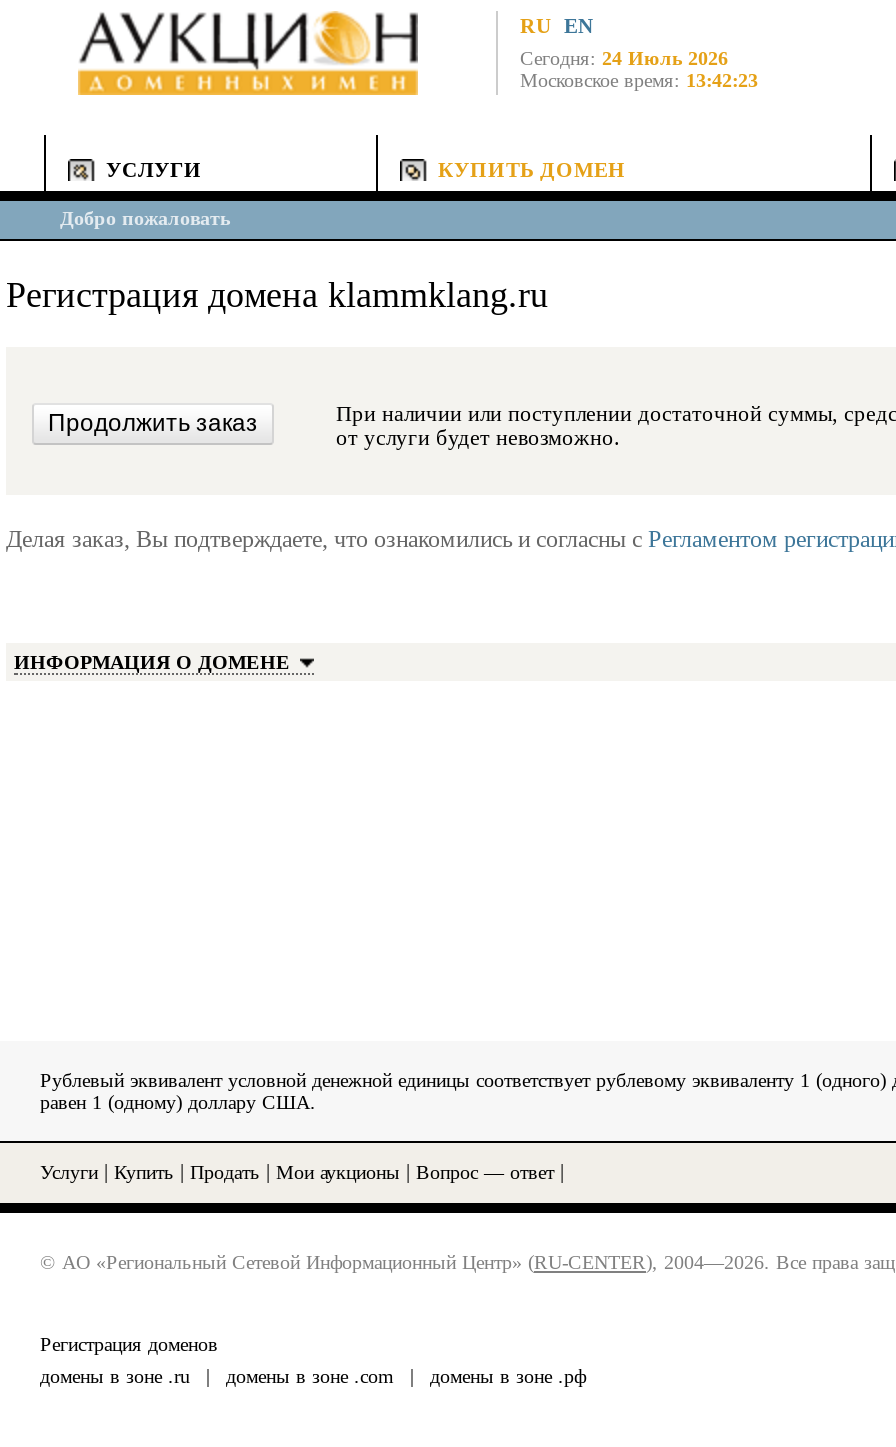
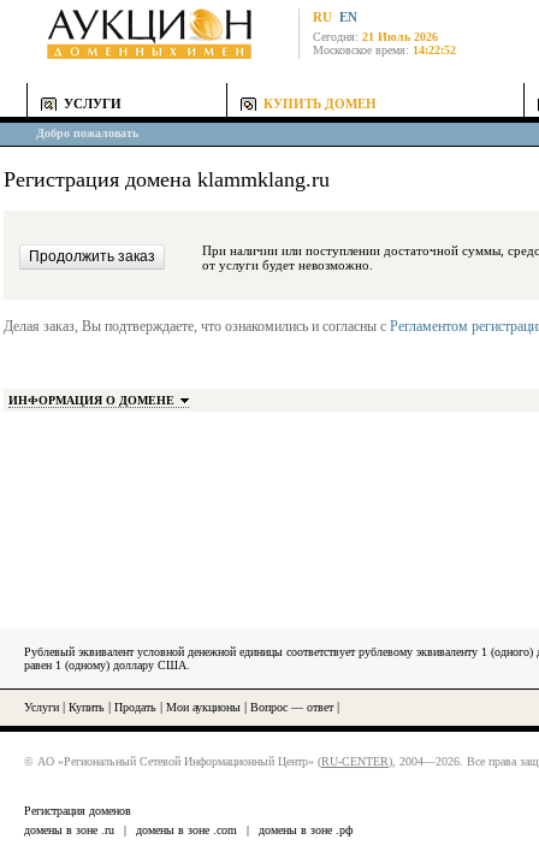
- Сегодня: 24 Июль 2026
+ Сегодня: 21 Июль 2026

- Московское время: 13:42:23
+ Московское время: 14:22:52
